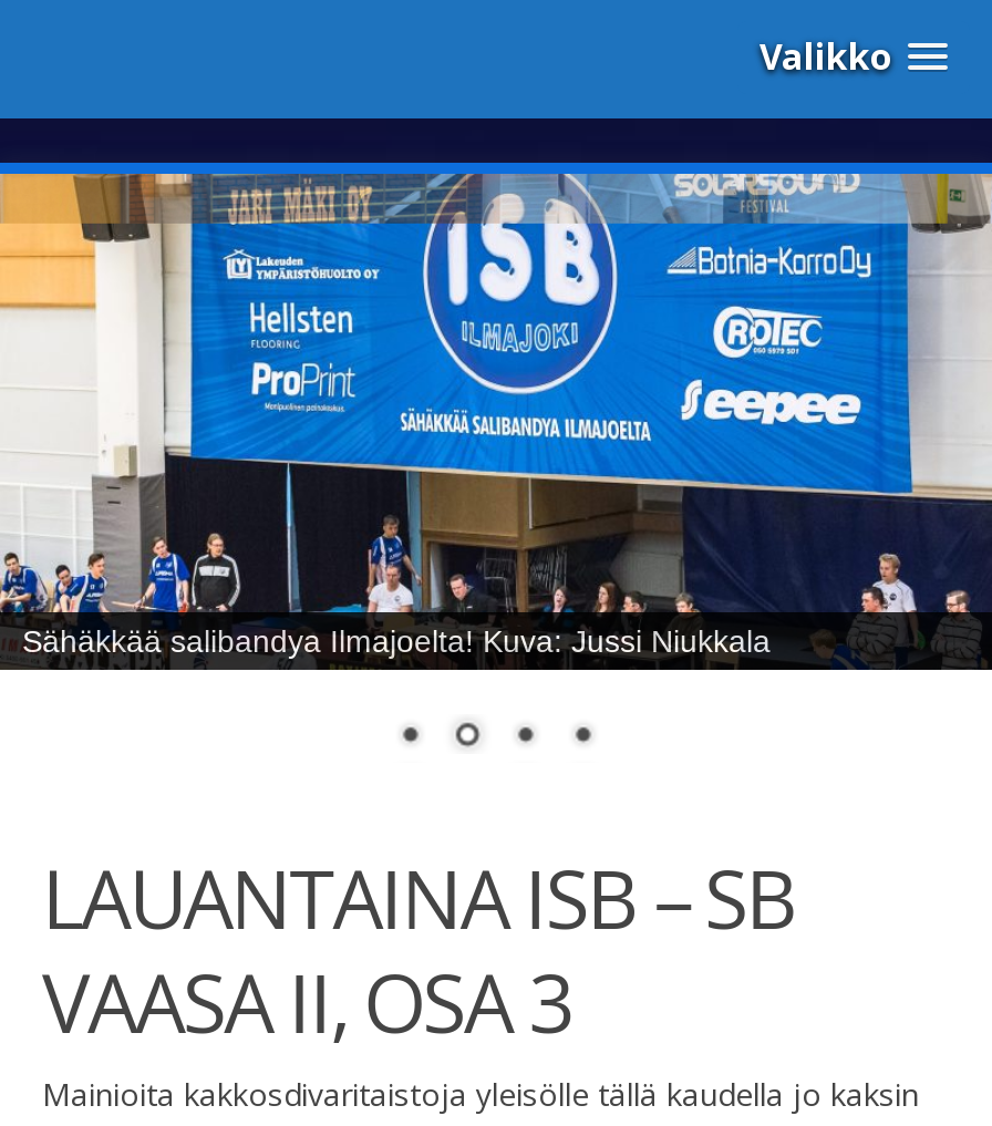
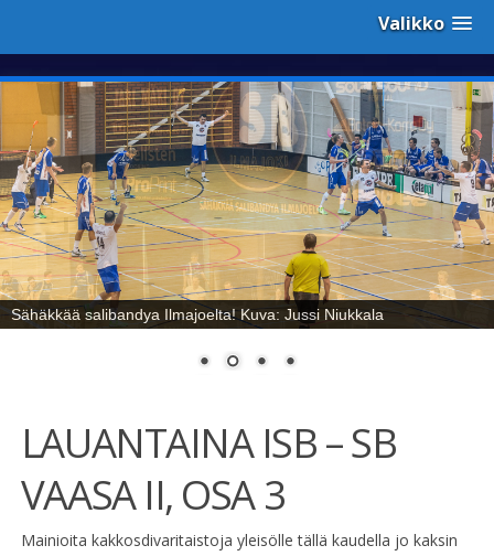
- [image]
+ [image]
